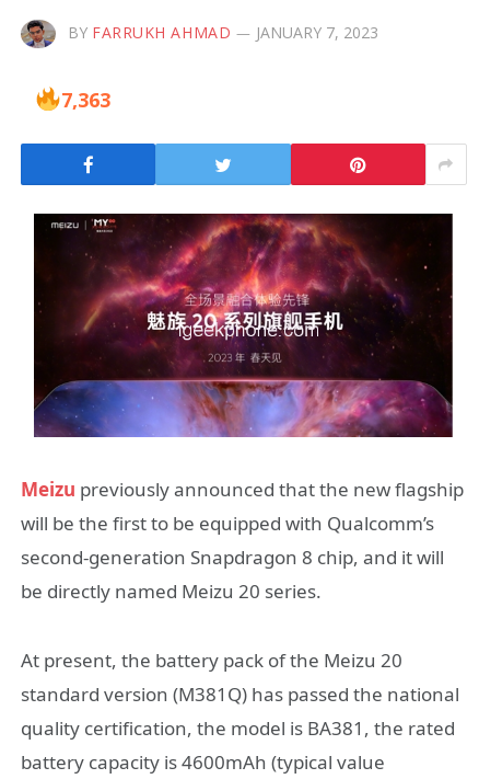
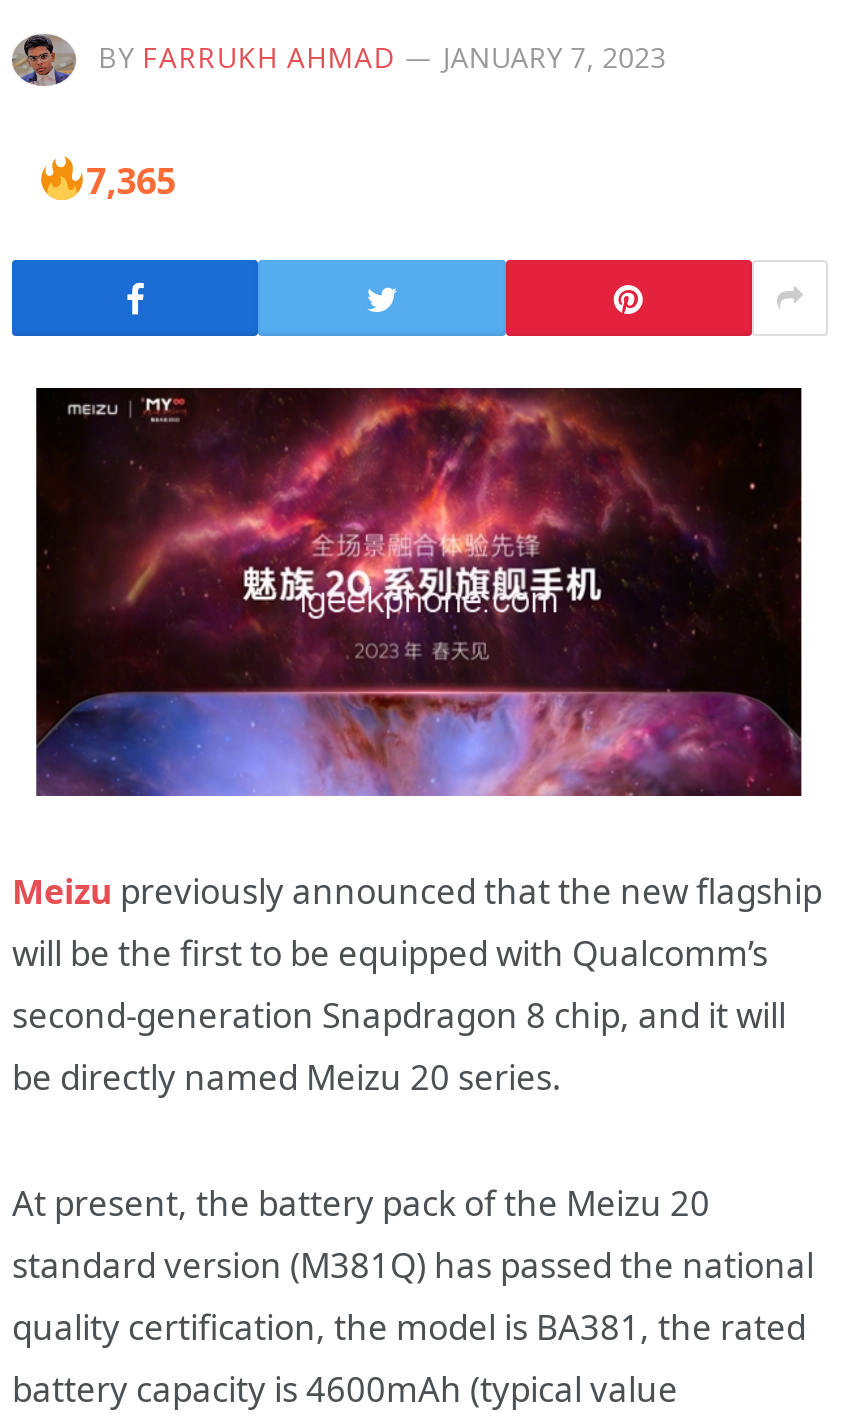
- 7,363
+ 7,365
